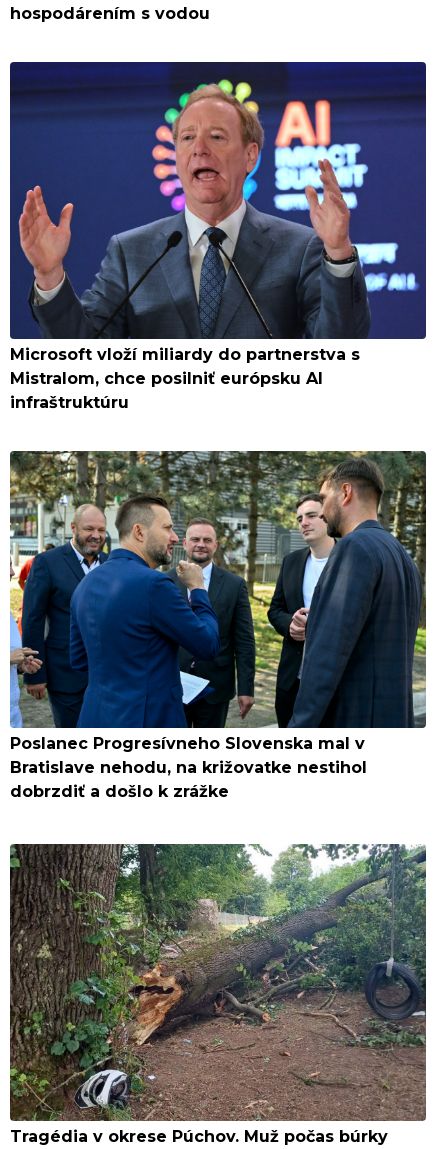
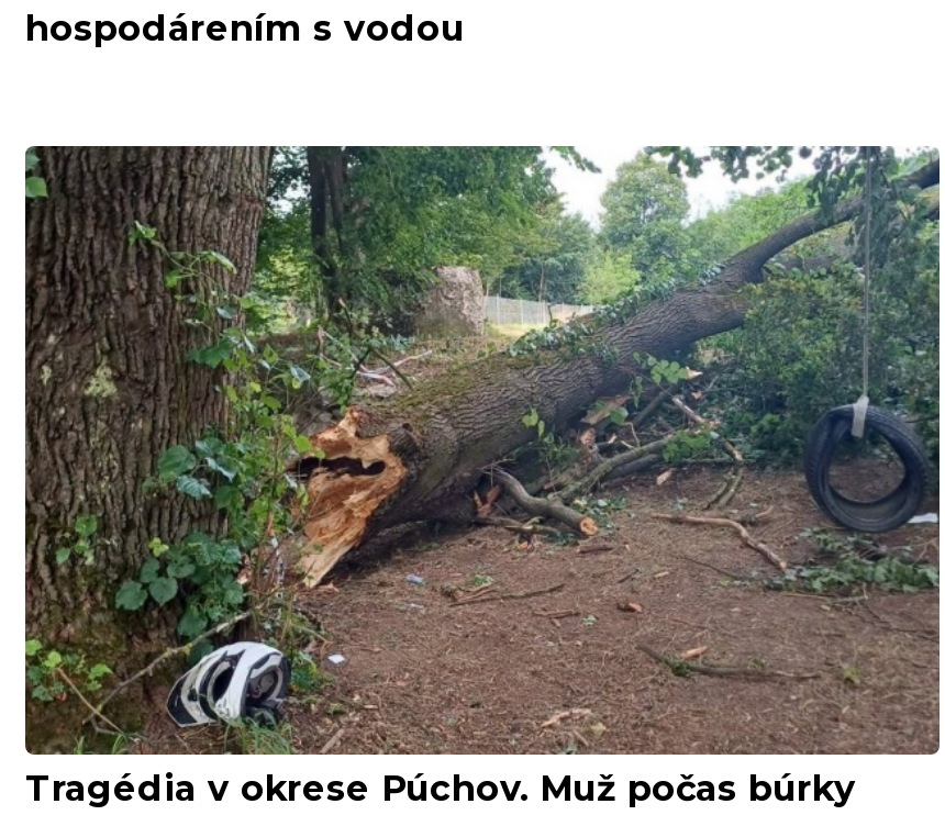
- [image]
- Microsoft vloží miliardy do partnerstva s
- Mistralom, chce posilniť európsku AI
- infraštruktúru

- [image]
- Poslanec Progresívneho Slovenska mal v
- Bratislave nehodu, na križovatke nestihol
- dobrzdiť a došlo k zrážke
